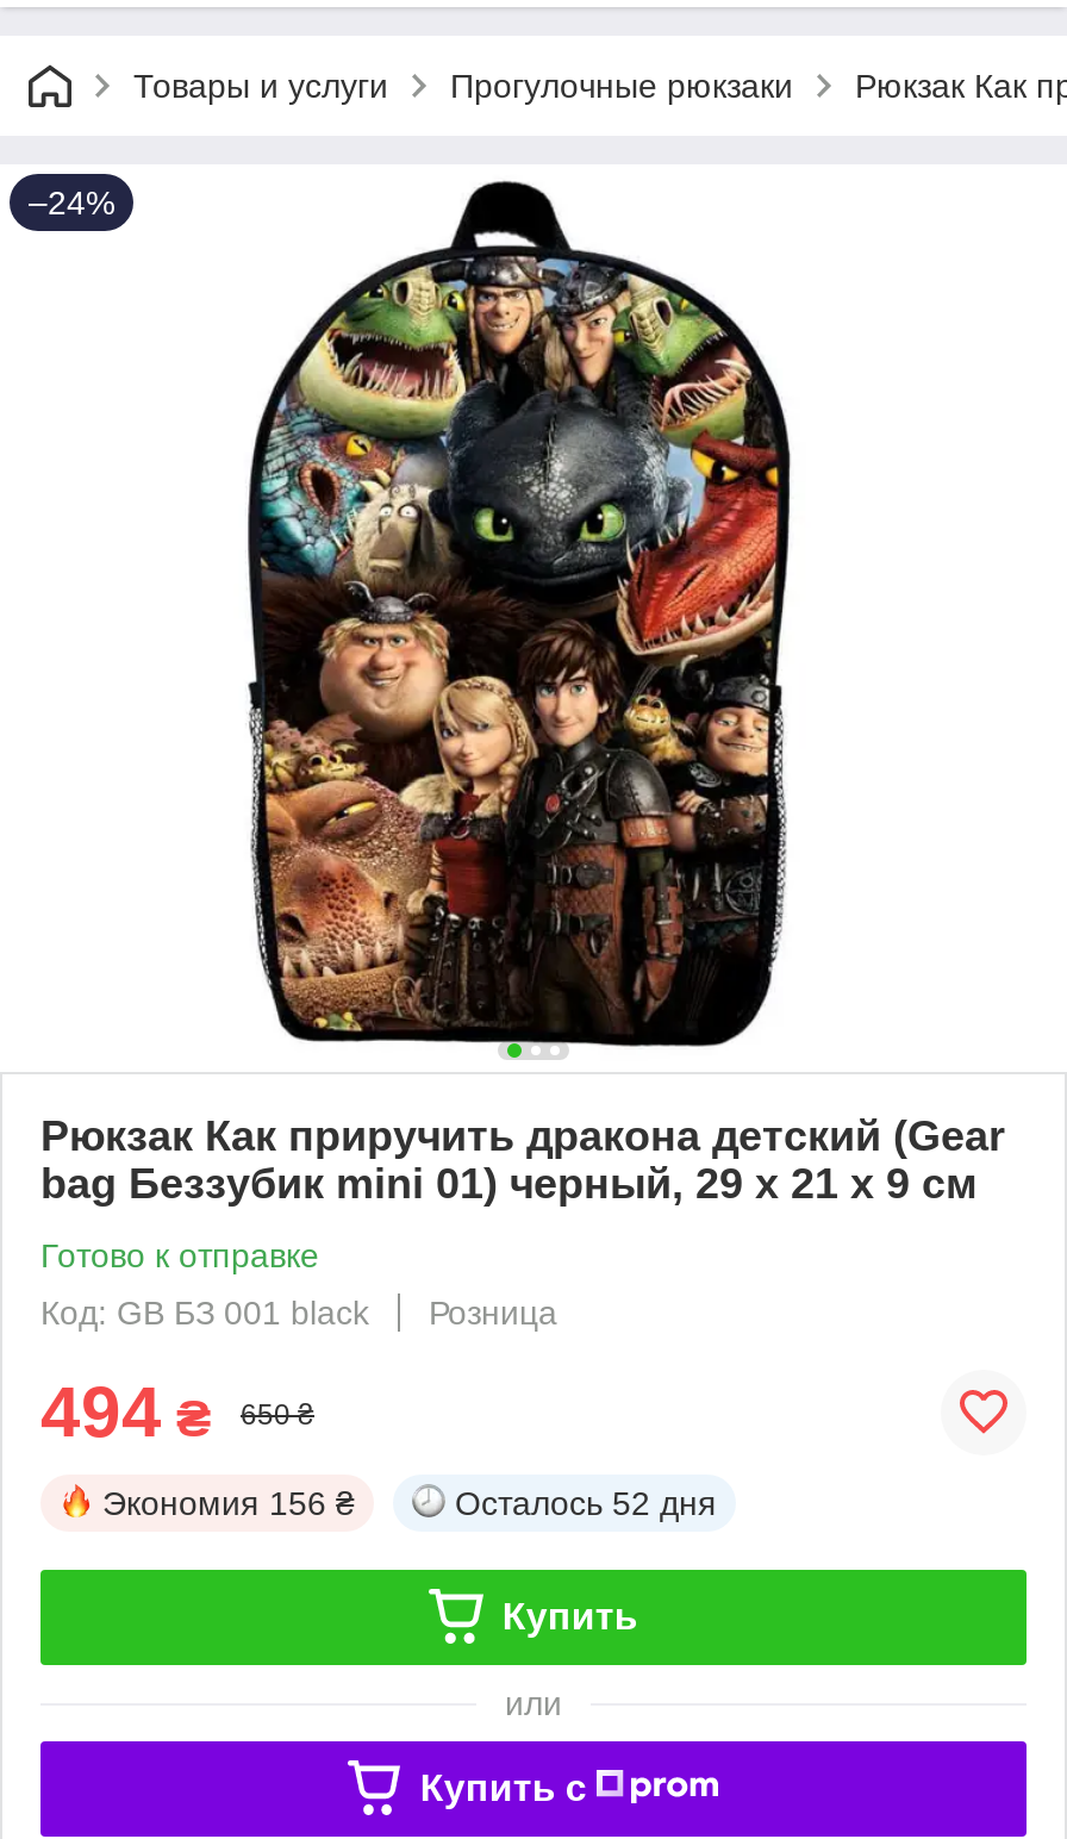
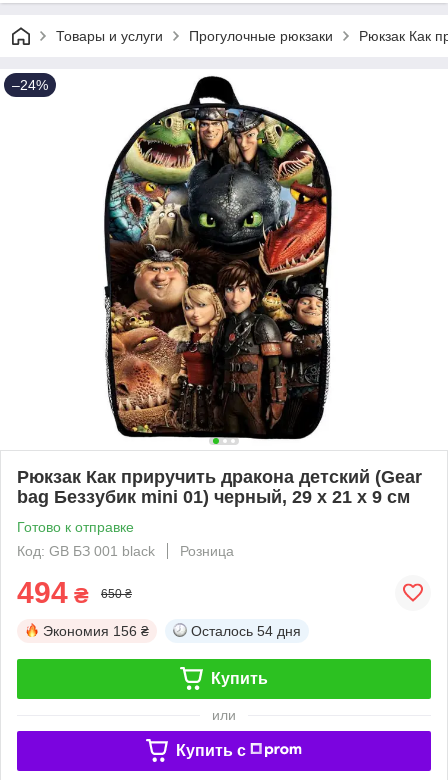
- Осталось 52 дня
+ Осталось 54 дня
